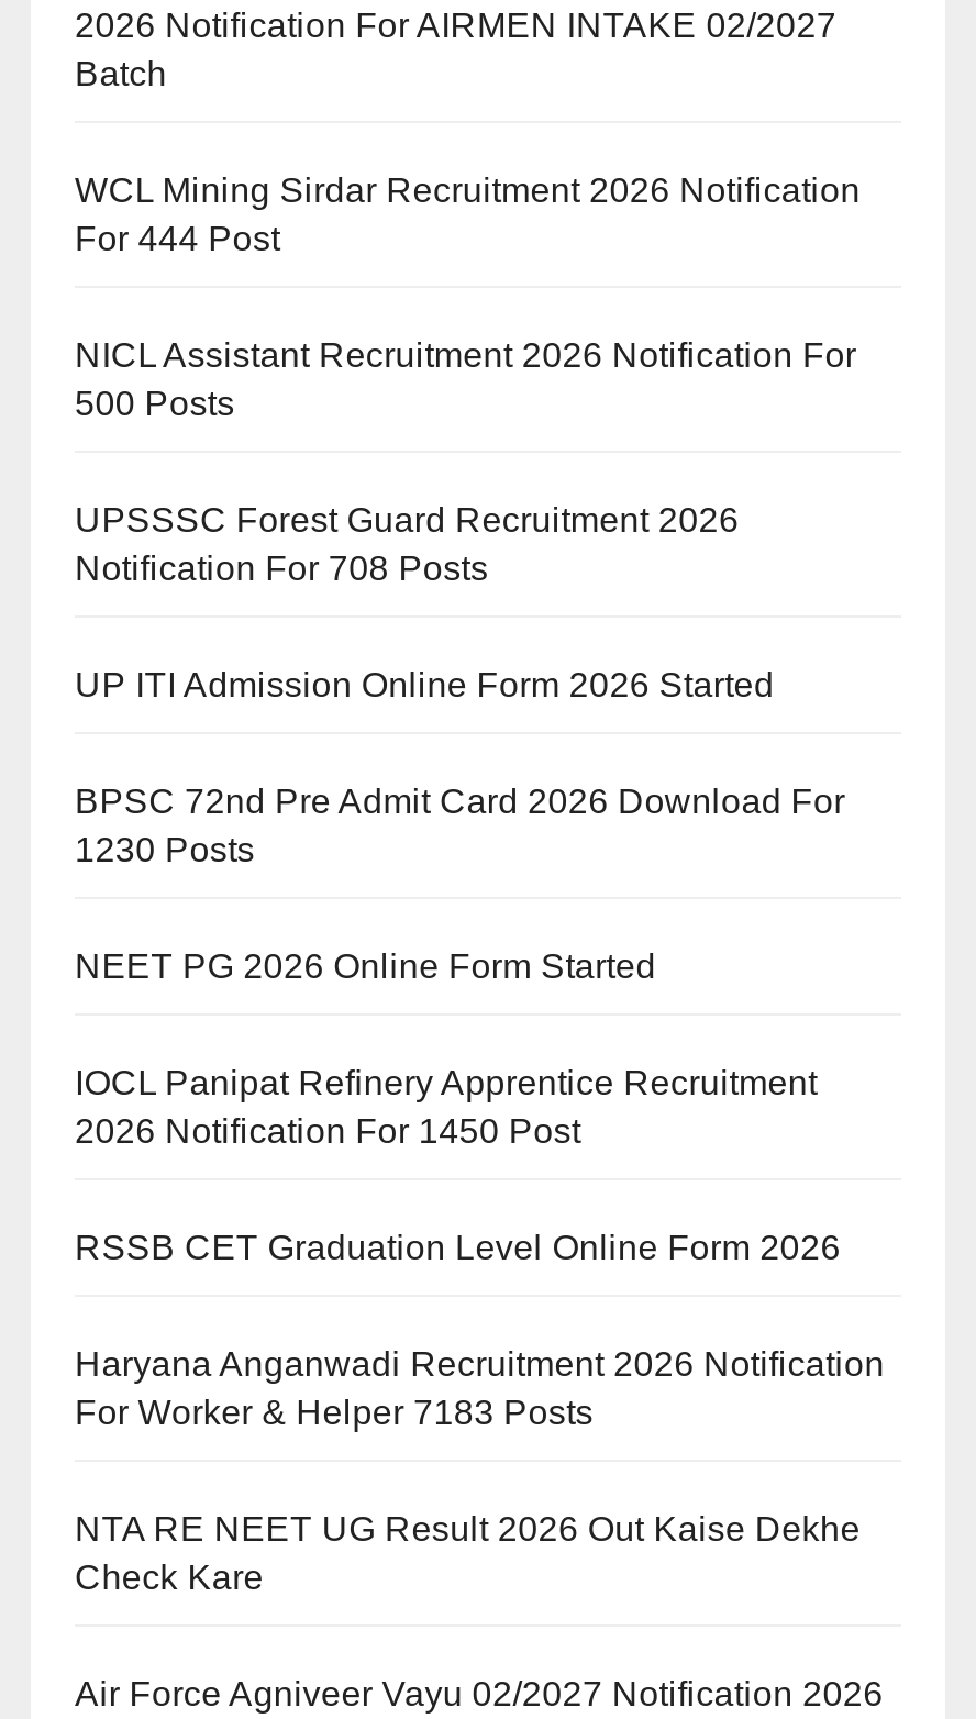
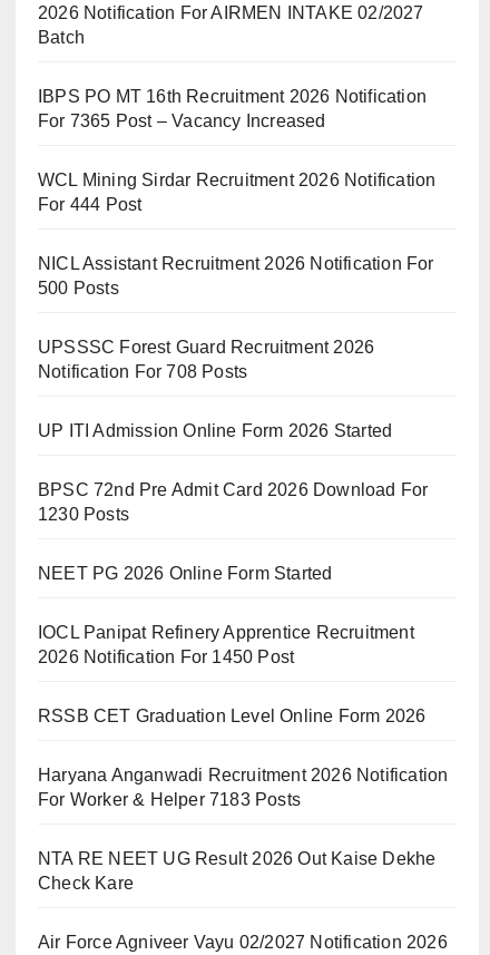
+ IBPS PO MT 16th Recruitment 2026 Notification
+ For 7365 Post – Vacancy Increased
